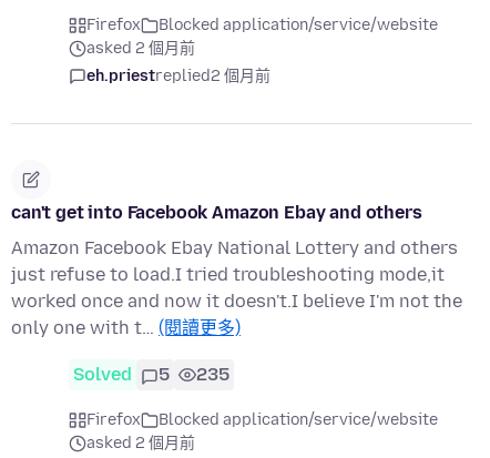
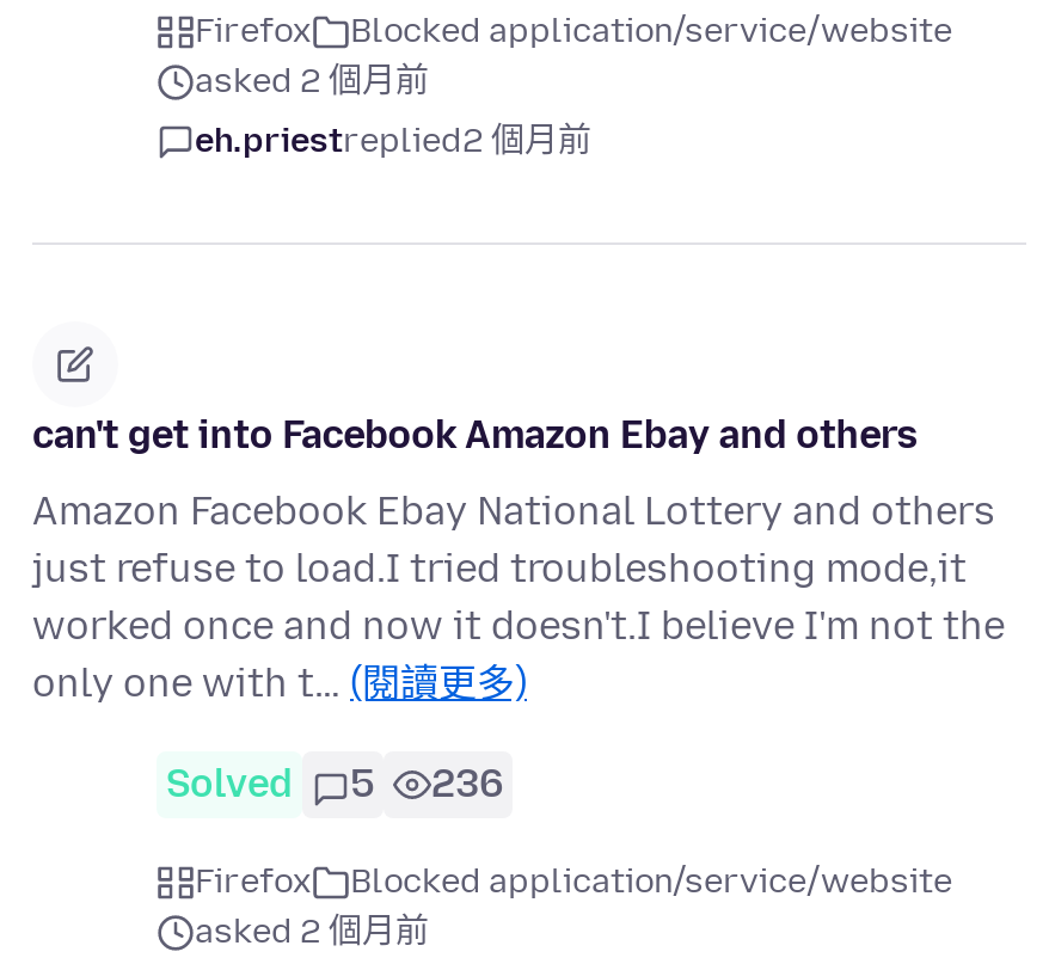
- Solved 5 235
+ Solved 5 236
